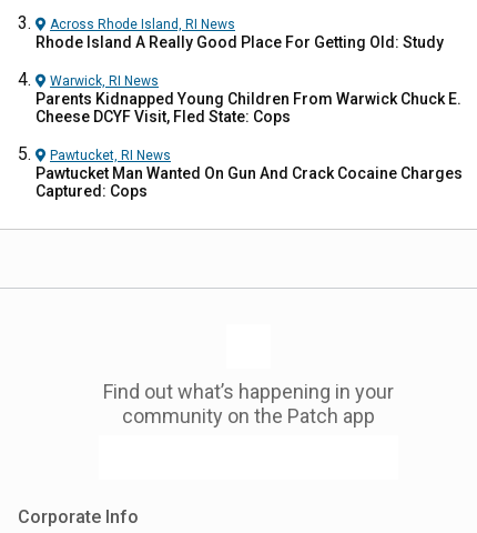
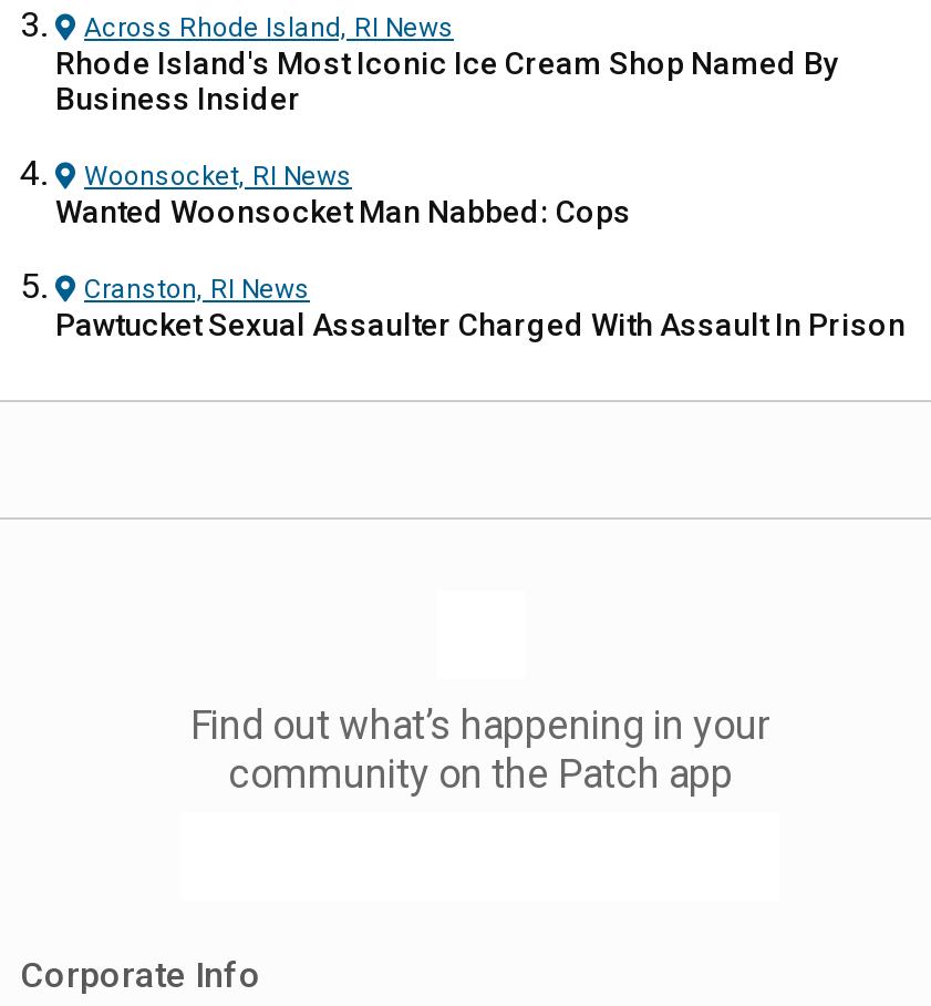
- Rhode Island A Really Good Place For Getting Old: Study
+ Rhode Island's Most Iconic Ice Cream Shop Named By
+ Business Insider

- Warwick, RI News
- Parents Kidnapped Young Children From Warwick Chuck E.
- Cheese DCYF Visit, Fled State: Cops
+ Woonsocket, RI News
+ Wanted Woonsocket Man Nabbed: Cops

- Pawtucket, RI News
- Pawtucket Man Wanted On Gun And Crack Cocaine Charges
- Captured: Cops
+ Cranston, RI News
+ Pawtucket Sexual Assaulter Charged With Assault In Prison
